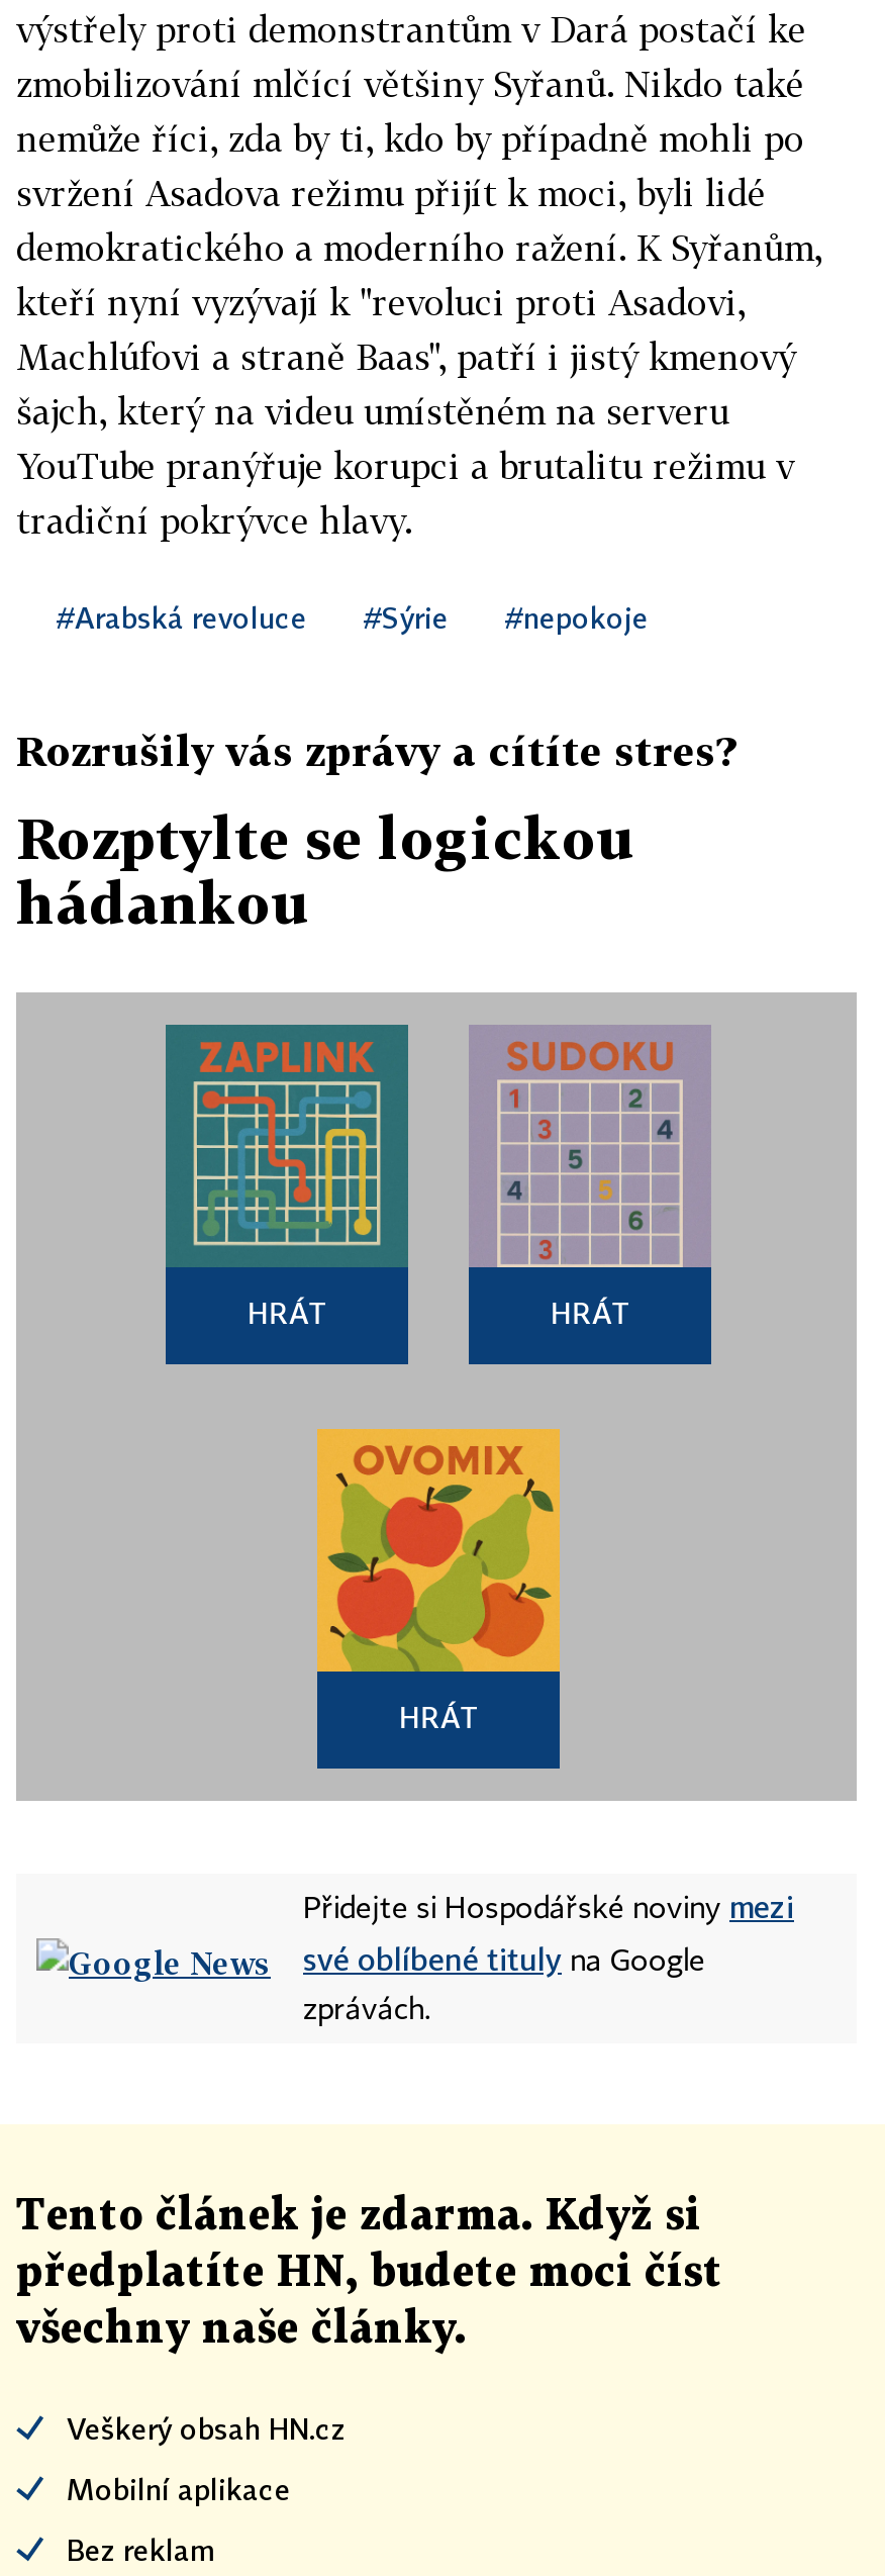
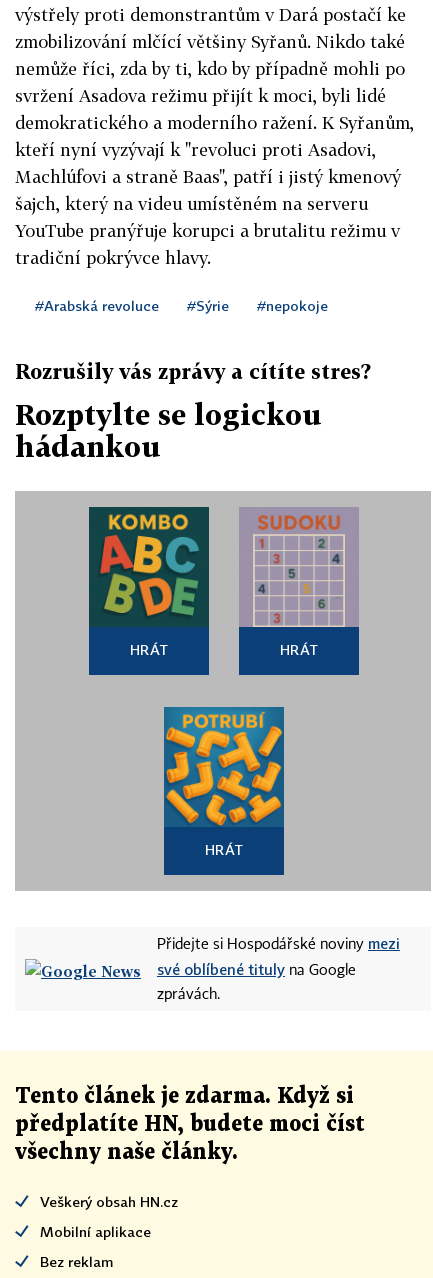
- [image]
+ [image]

- [image]
+ [image]
